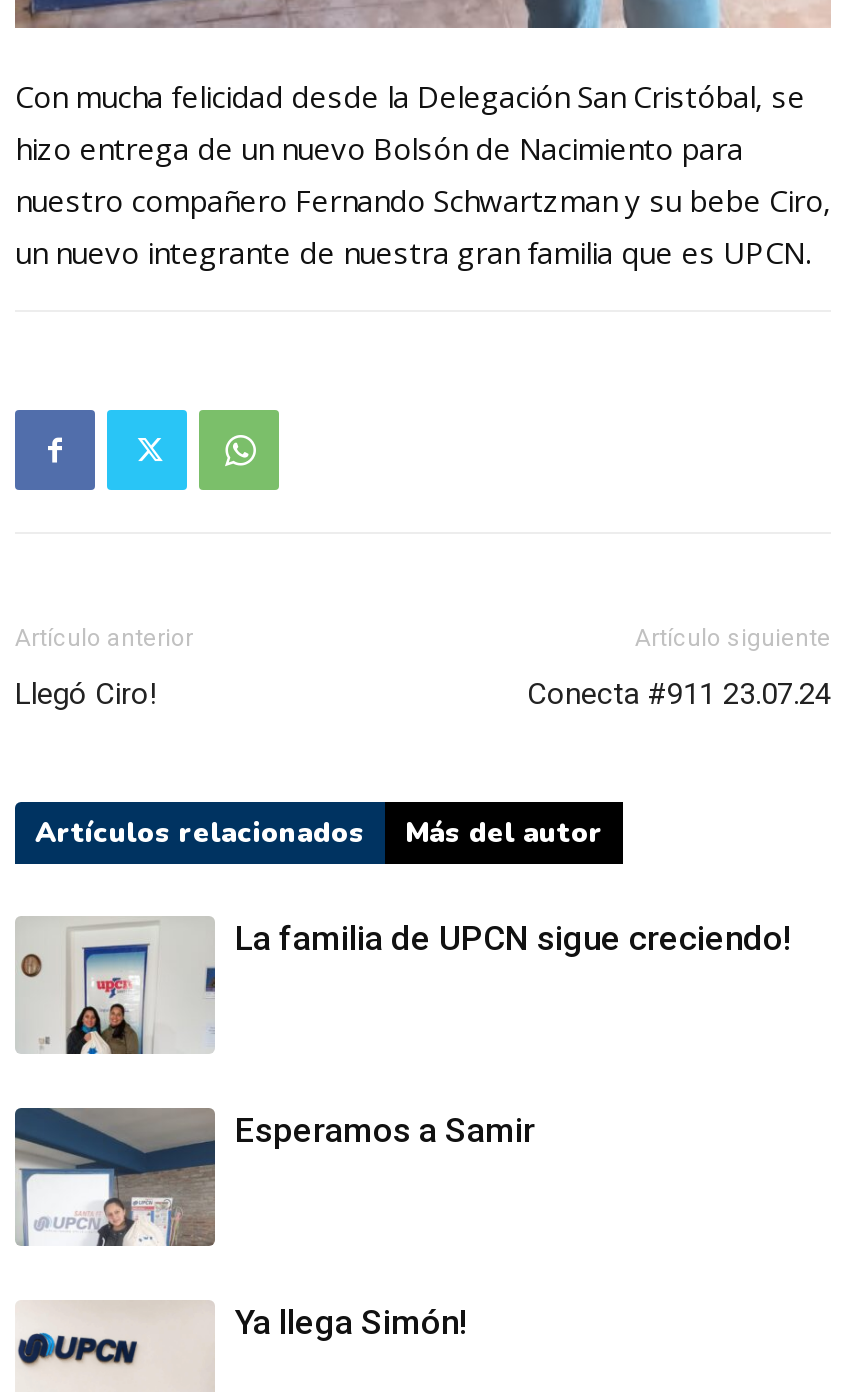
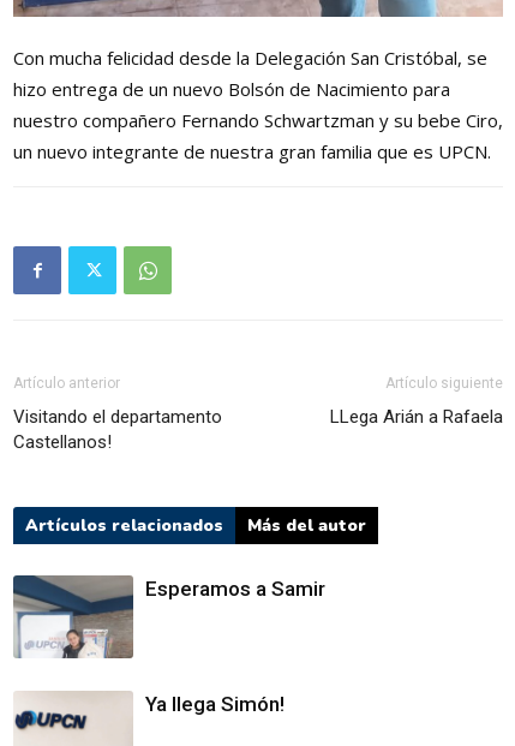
- Llegó Ciro!
+ Visitando el departamento
+ Castellanos!

- Conecta #911 23.07.24
+ LLega Arián a Rafaela

moved down: Artículos relacionados | Más del autor

- [image]
- La familia de UPCN sigue creciendo!
